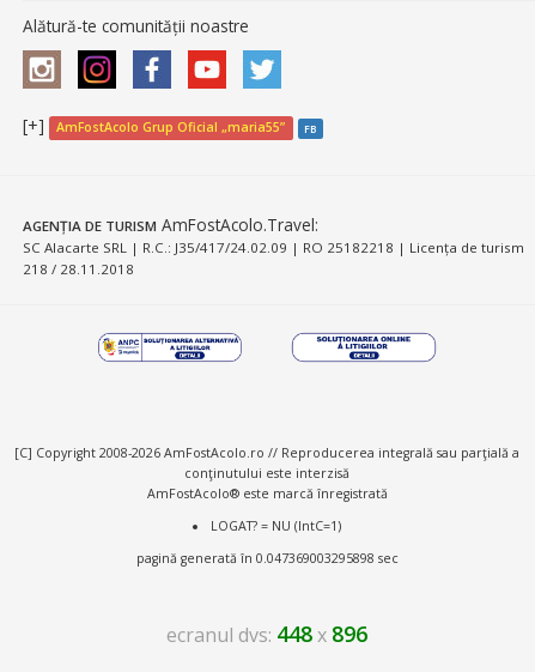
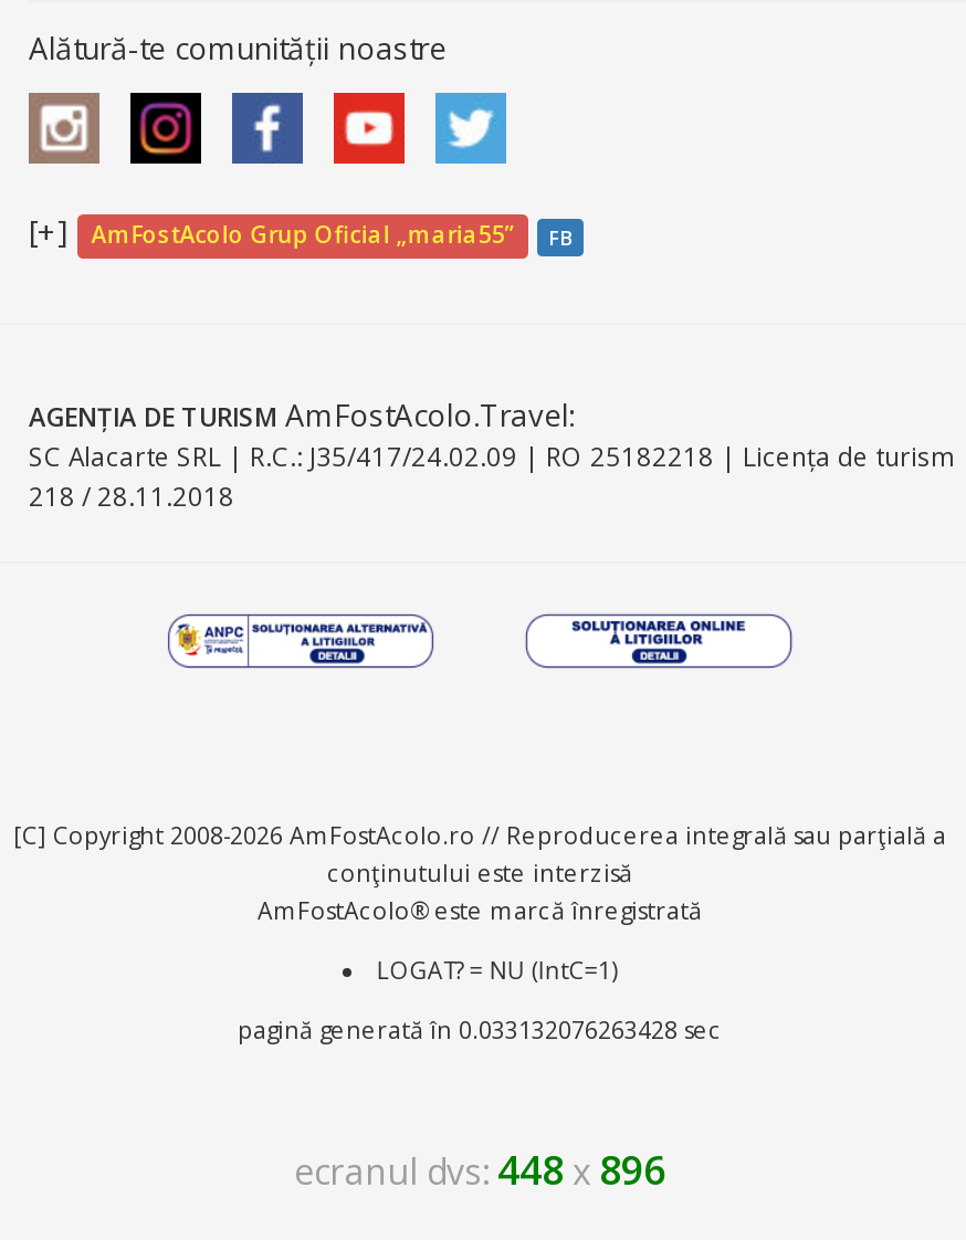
- pagină generată în 0.047369003295898 sec
+ pagină generată în 0.033132076263428 sec
